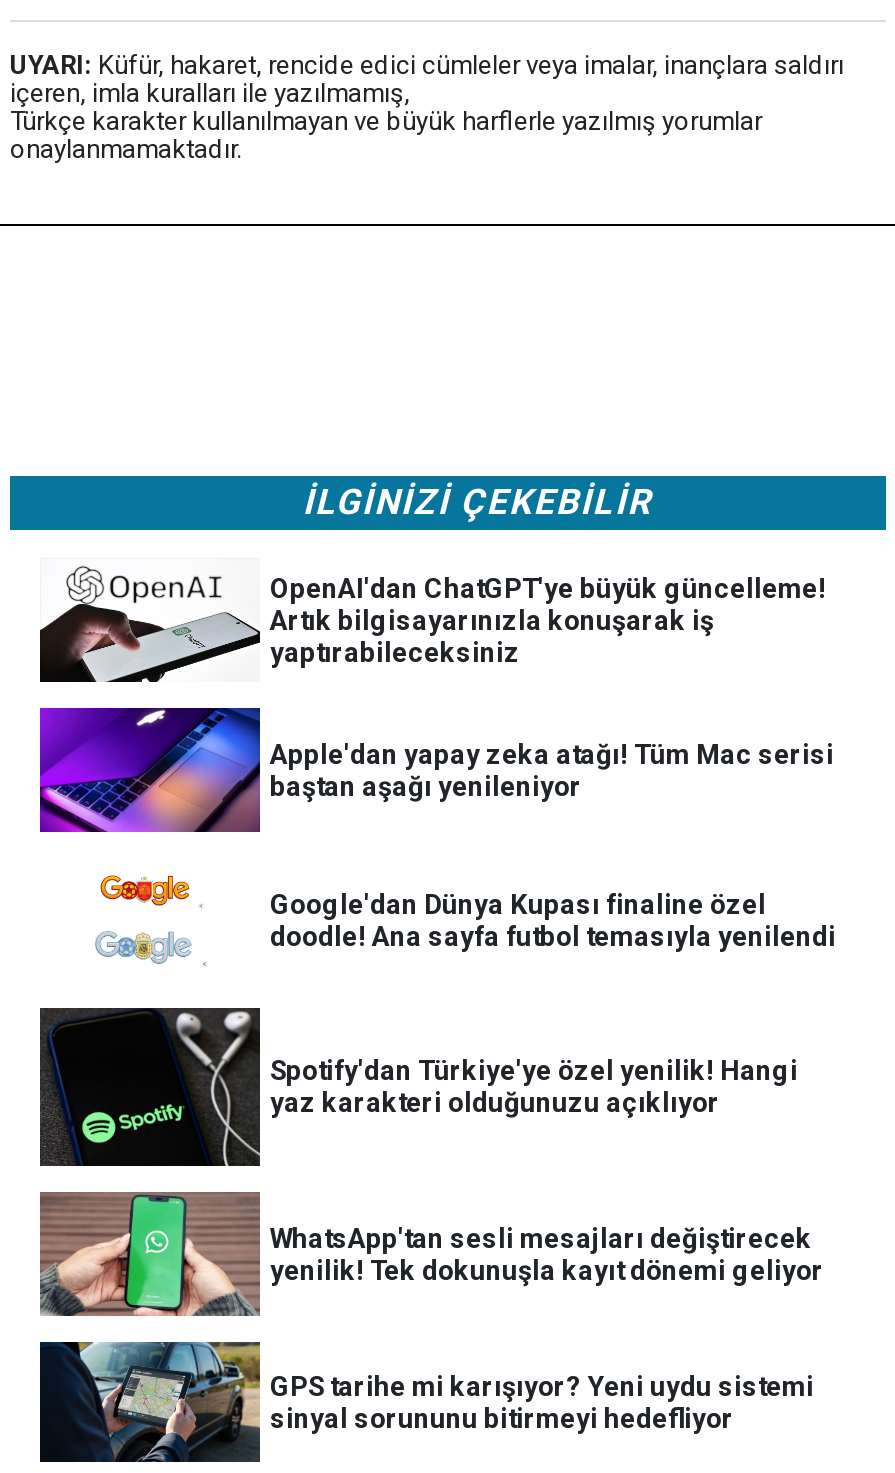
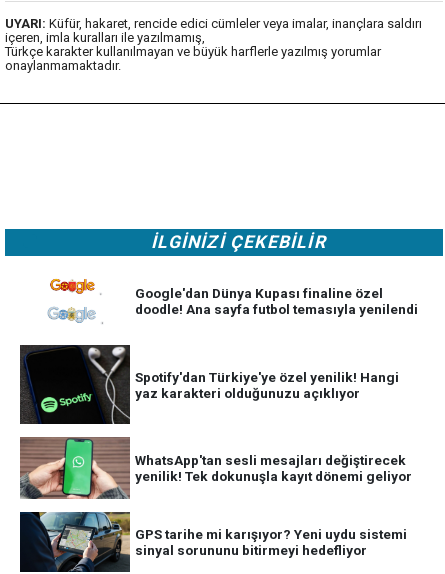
- [image]
- OpenAI'dan ChatGPT'ye büyük güncelleme!
- Artık bilgisayarınızla konuşarak iş
- yaptırabileceksiniz
- Apple'dan yapay zeka atağı! Tüm Mac serisi
- baştan aşağı yenileniyor

- [image]
